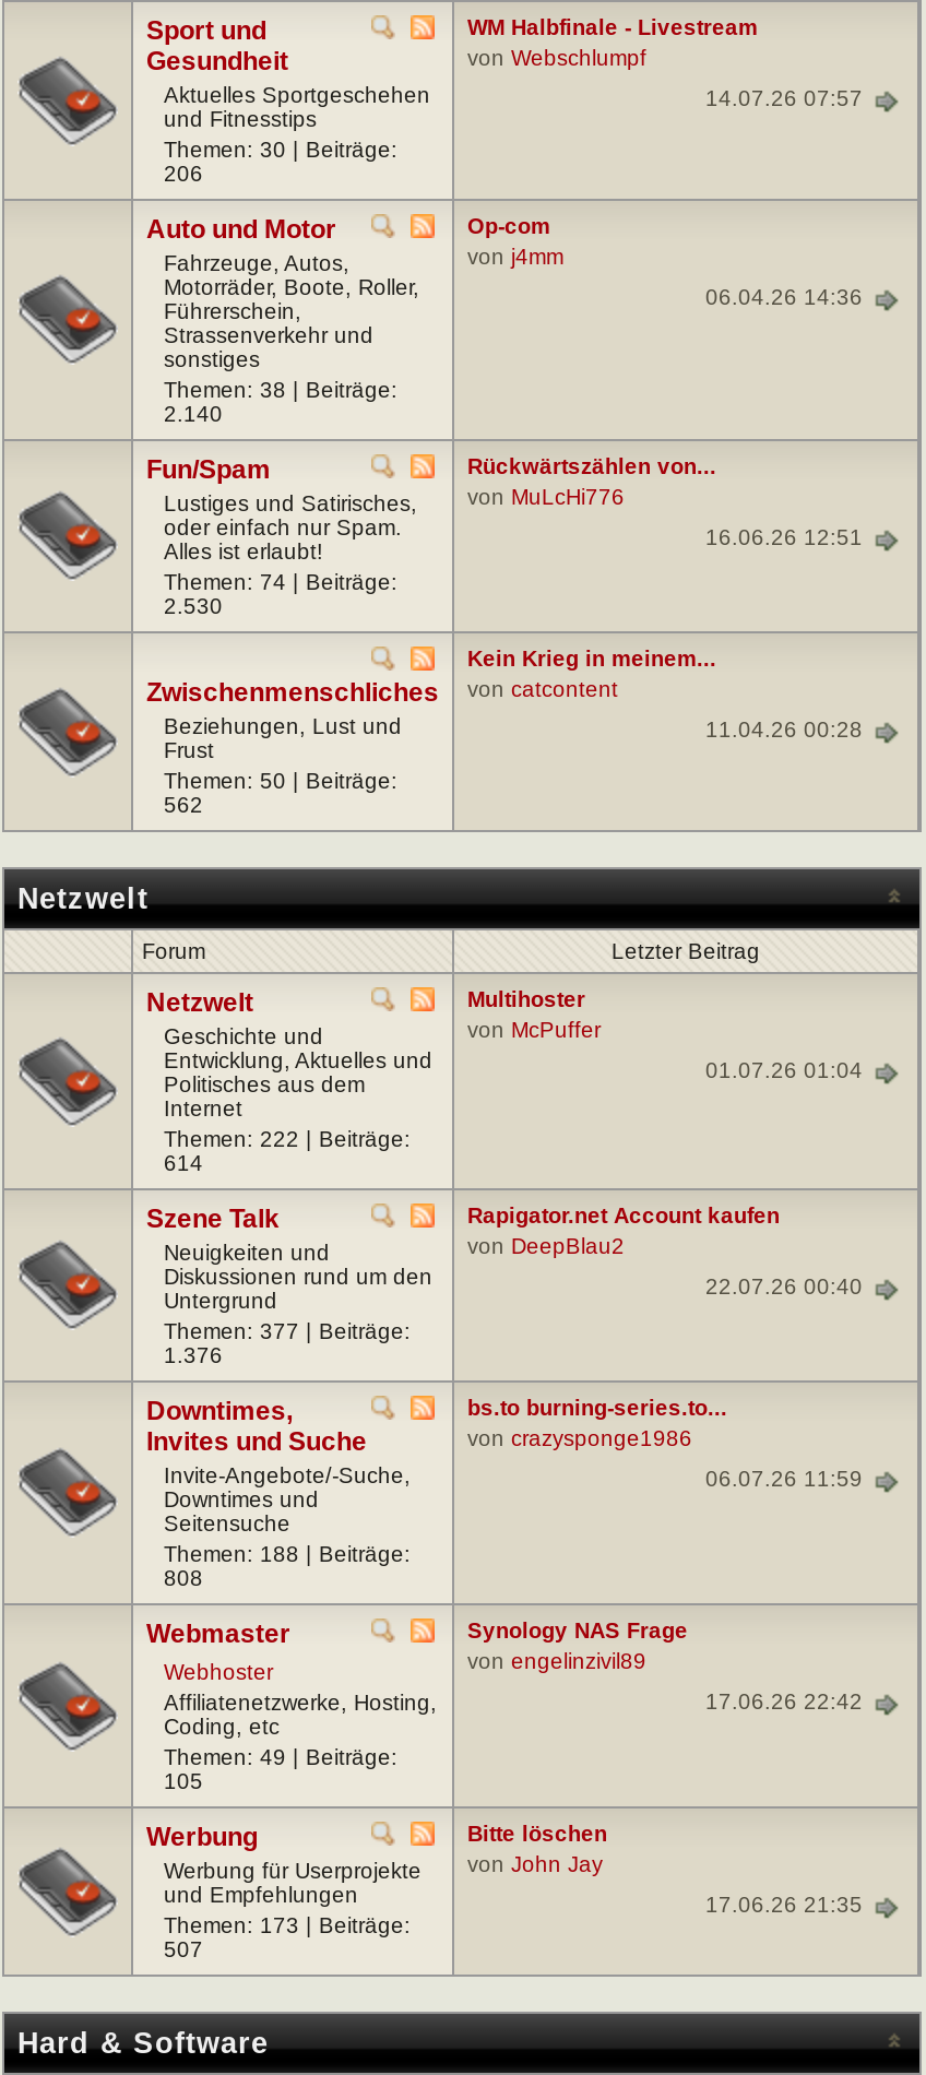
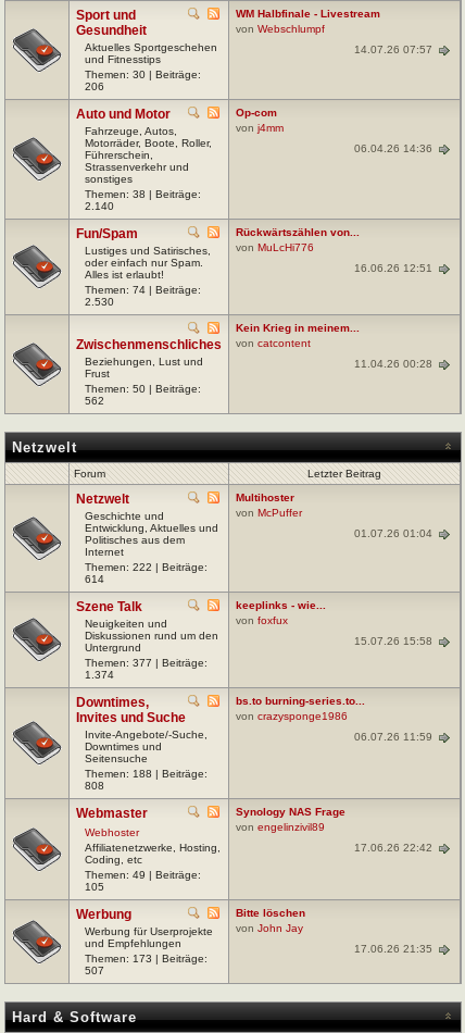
- Rapigator.net Account kaufen
- von DeepBlau2
+ keeplinks - wie...
+ von foxfux

- 22.07.26 00:40
+ 15.07.26 15:58

- 1.376
+ 1.374
